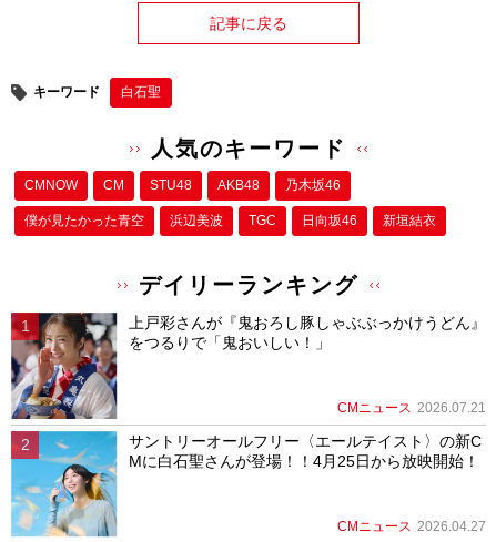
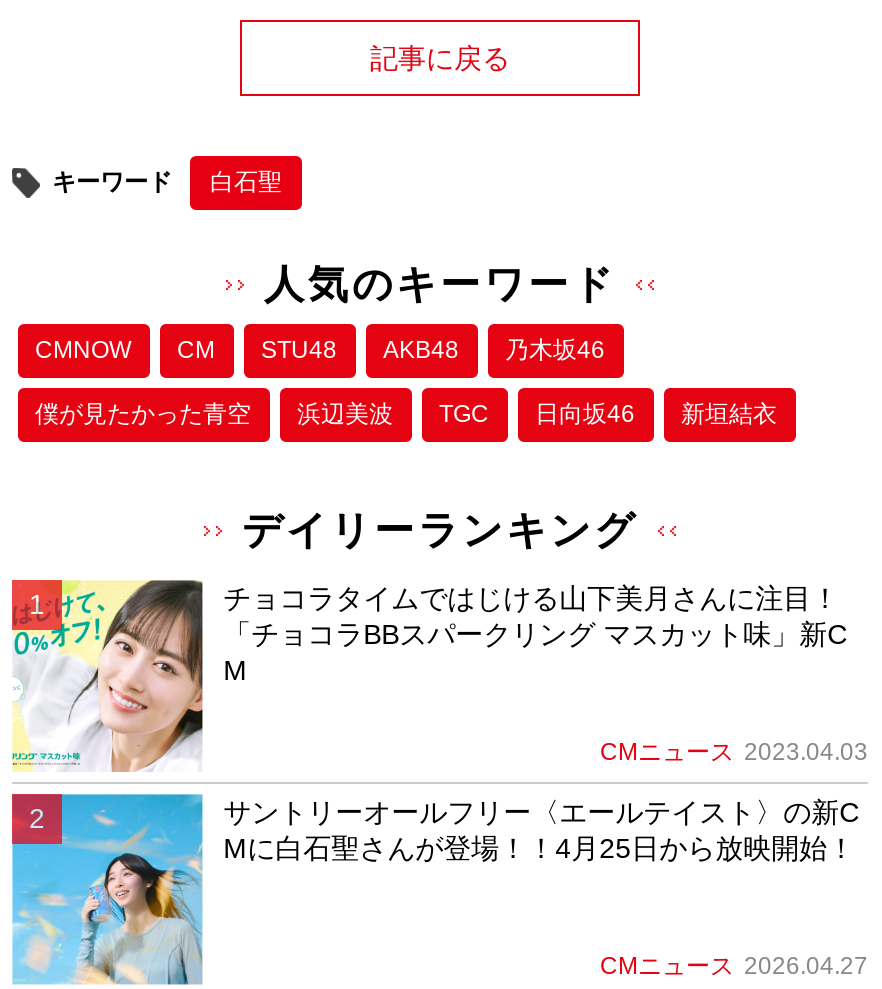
- [image]
- 上戸彩さんが『鬼おろし豚しゃぶぶっかけうどん』
- をつるりで「鬼おいしい！」
+ [image]
+ チョコラタイムではじける山下美月さんに注目！
+ 「チョコラBBスパークリング マスカット味」新C
+ M

- CMニュース 2026.07.21
+ CMニュース 2023.04.03
